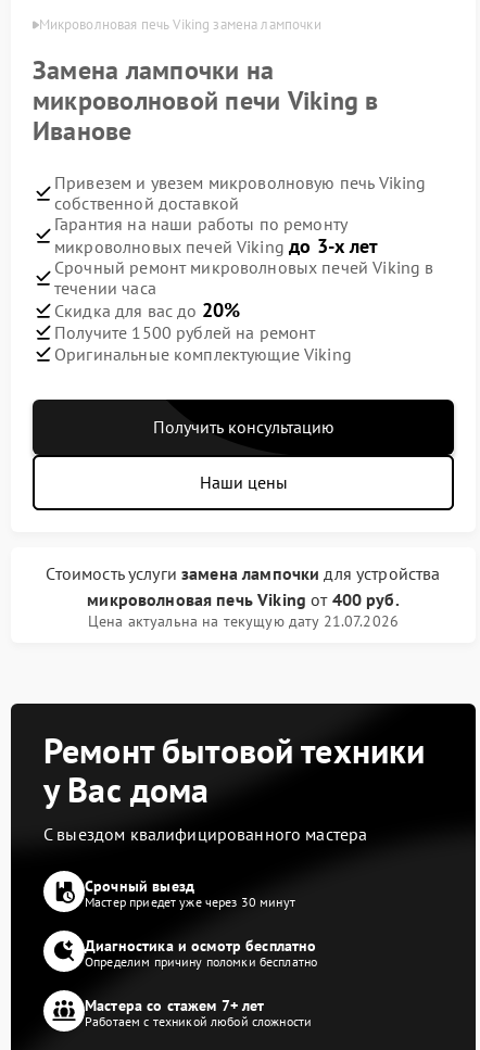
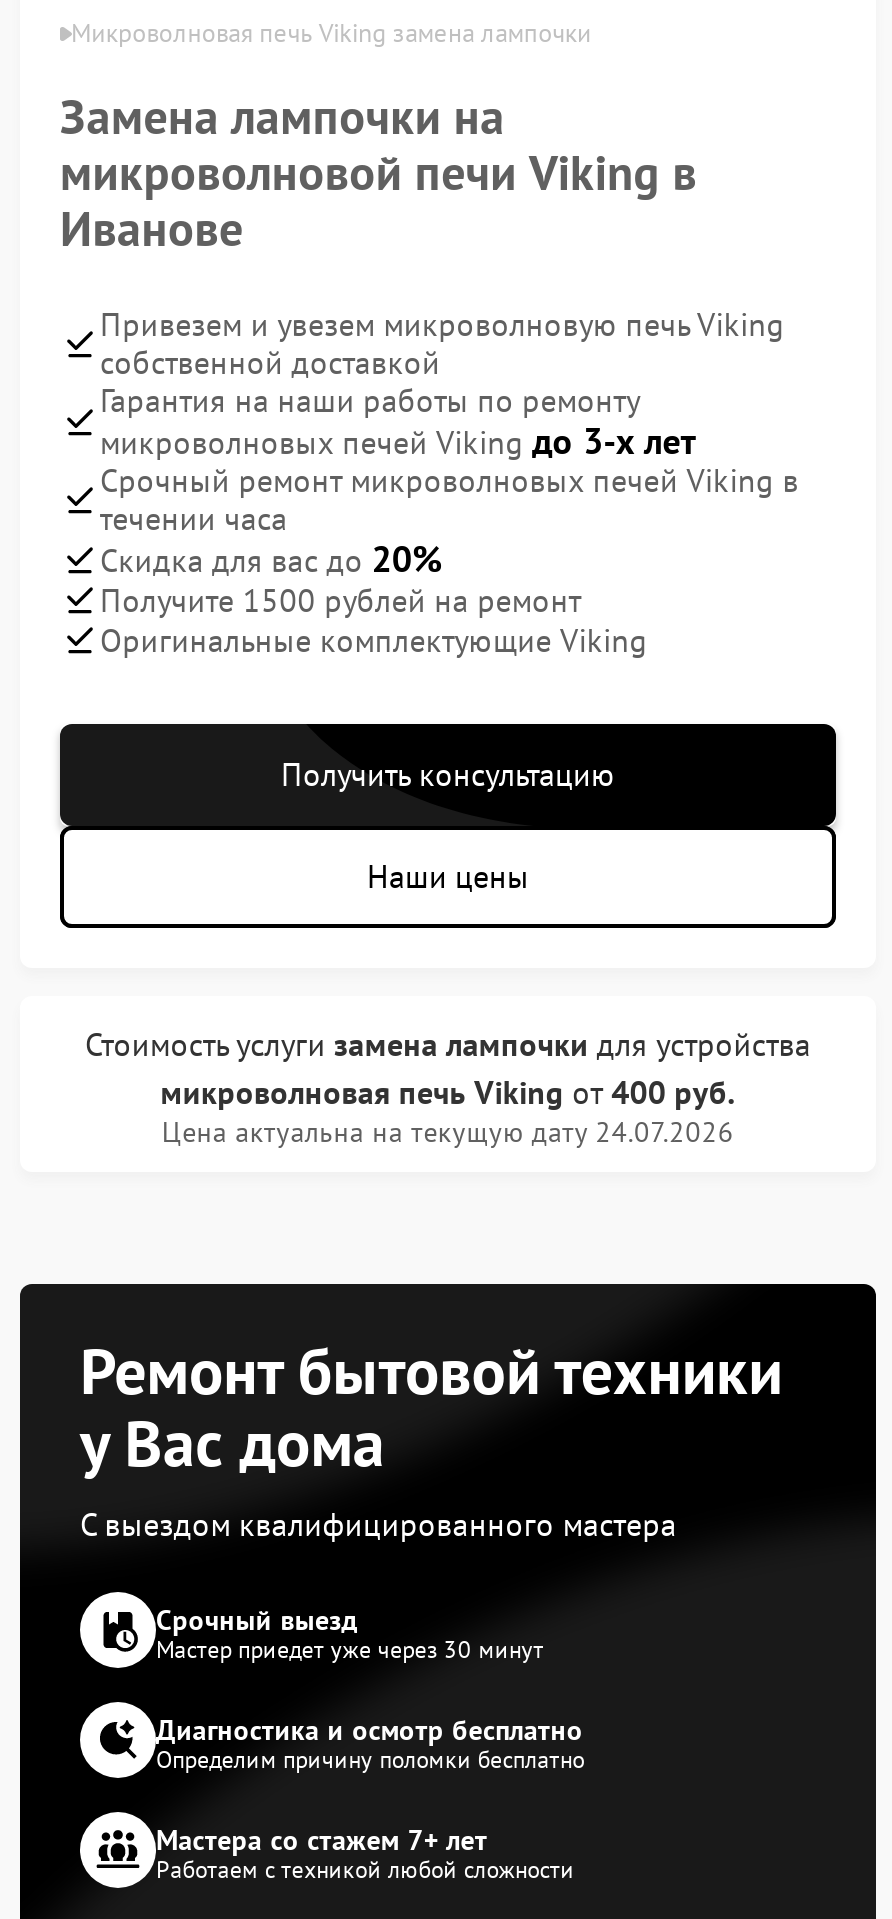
- Цена актуальна на текущую дату 21.07.2026
+ Цена актуальна на текущую дату 24.07.2026
